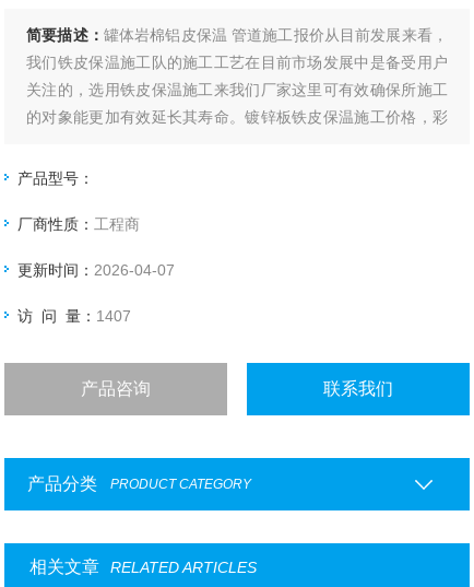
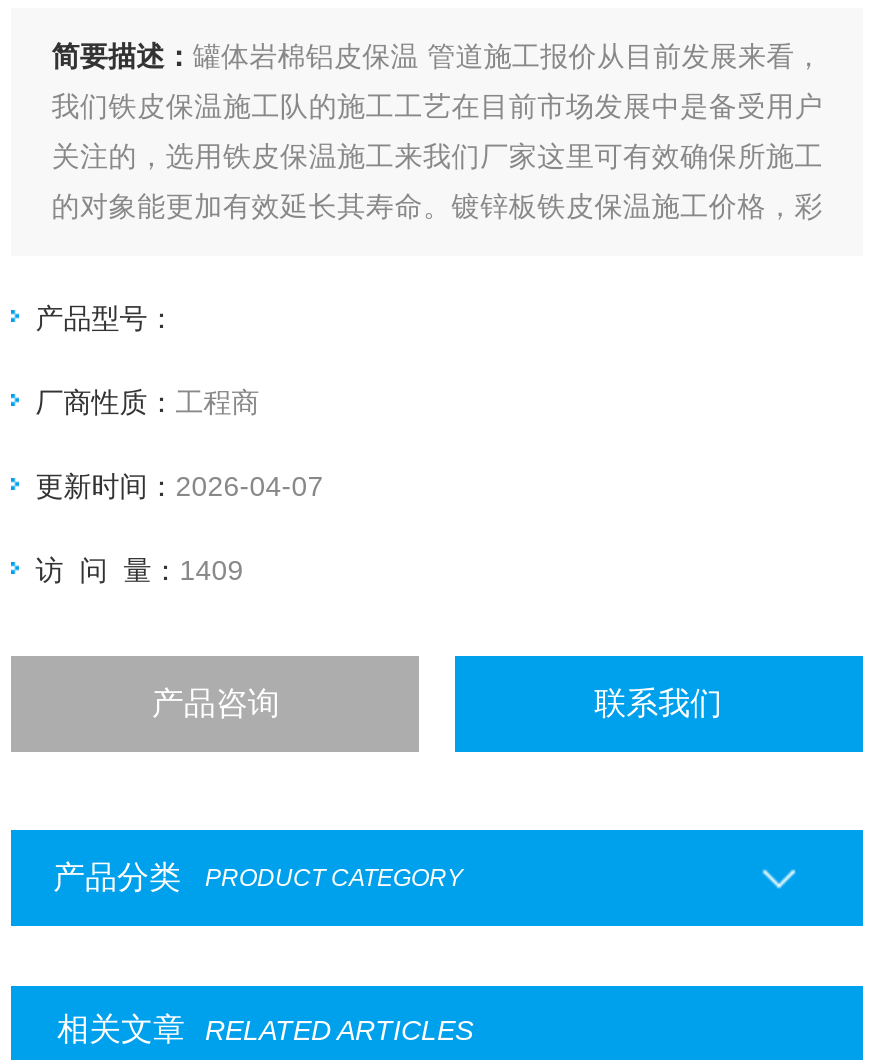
- 访 问 量：1407
+ 访 问 量：1409
